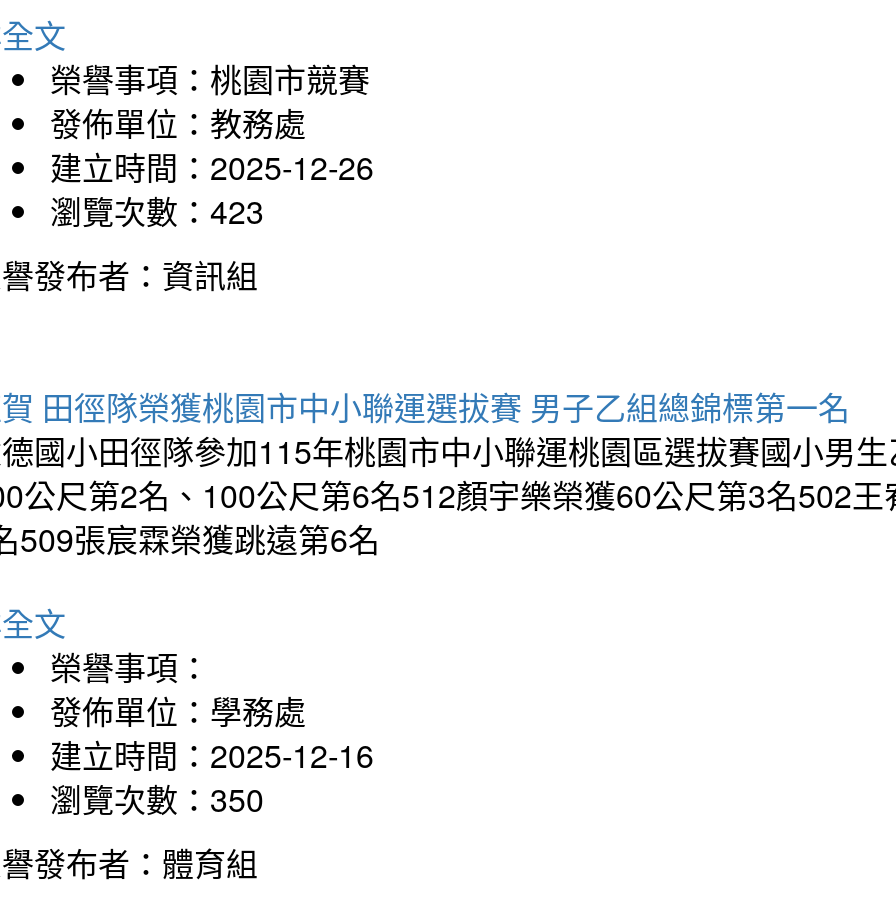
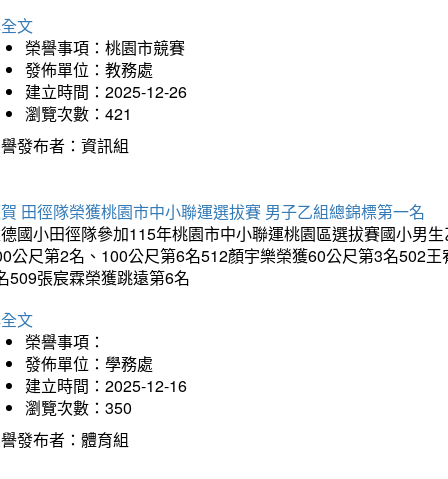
- 瀏覽次數：423
+ 瀏覽次數：421
